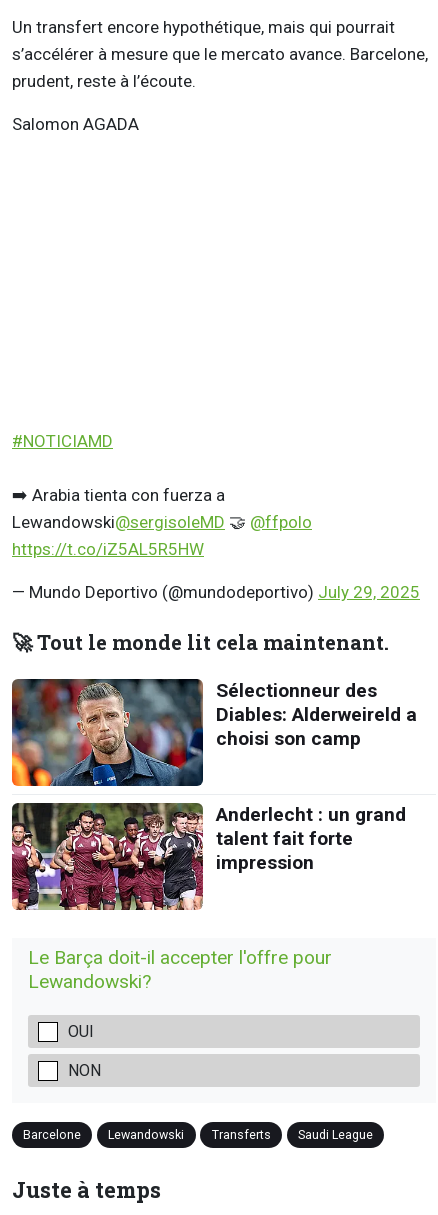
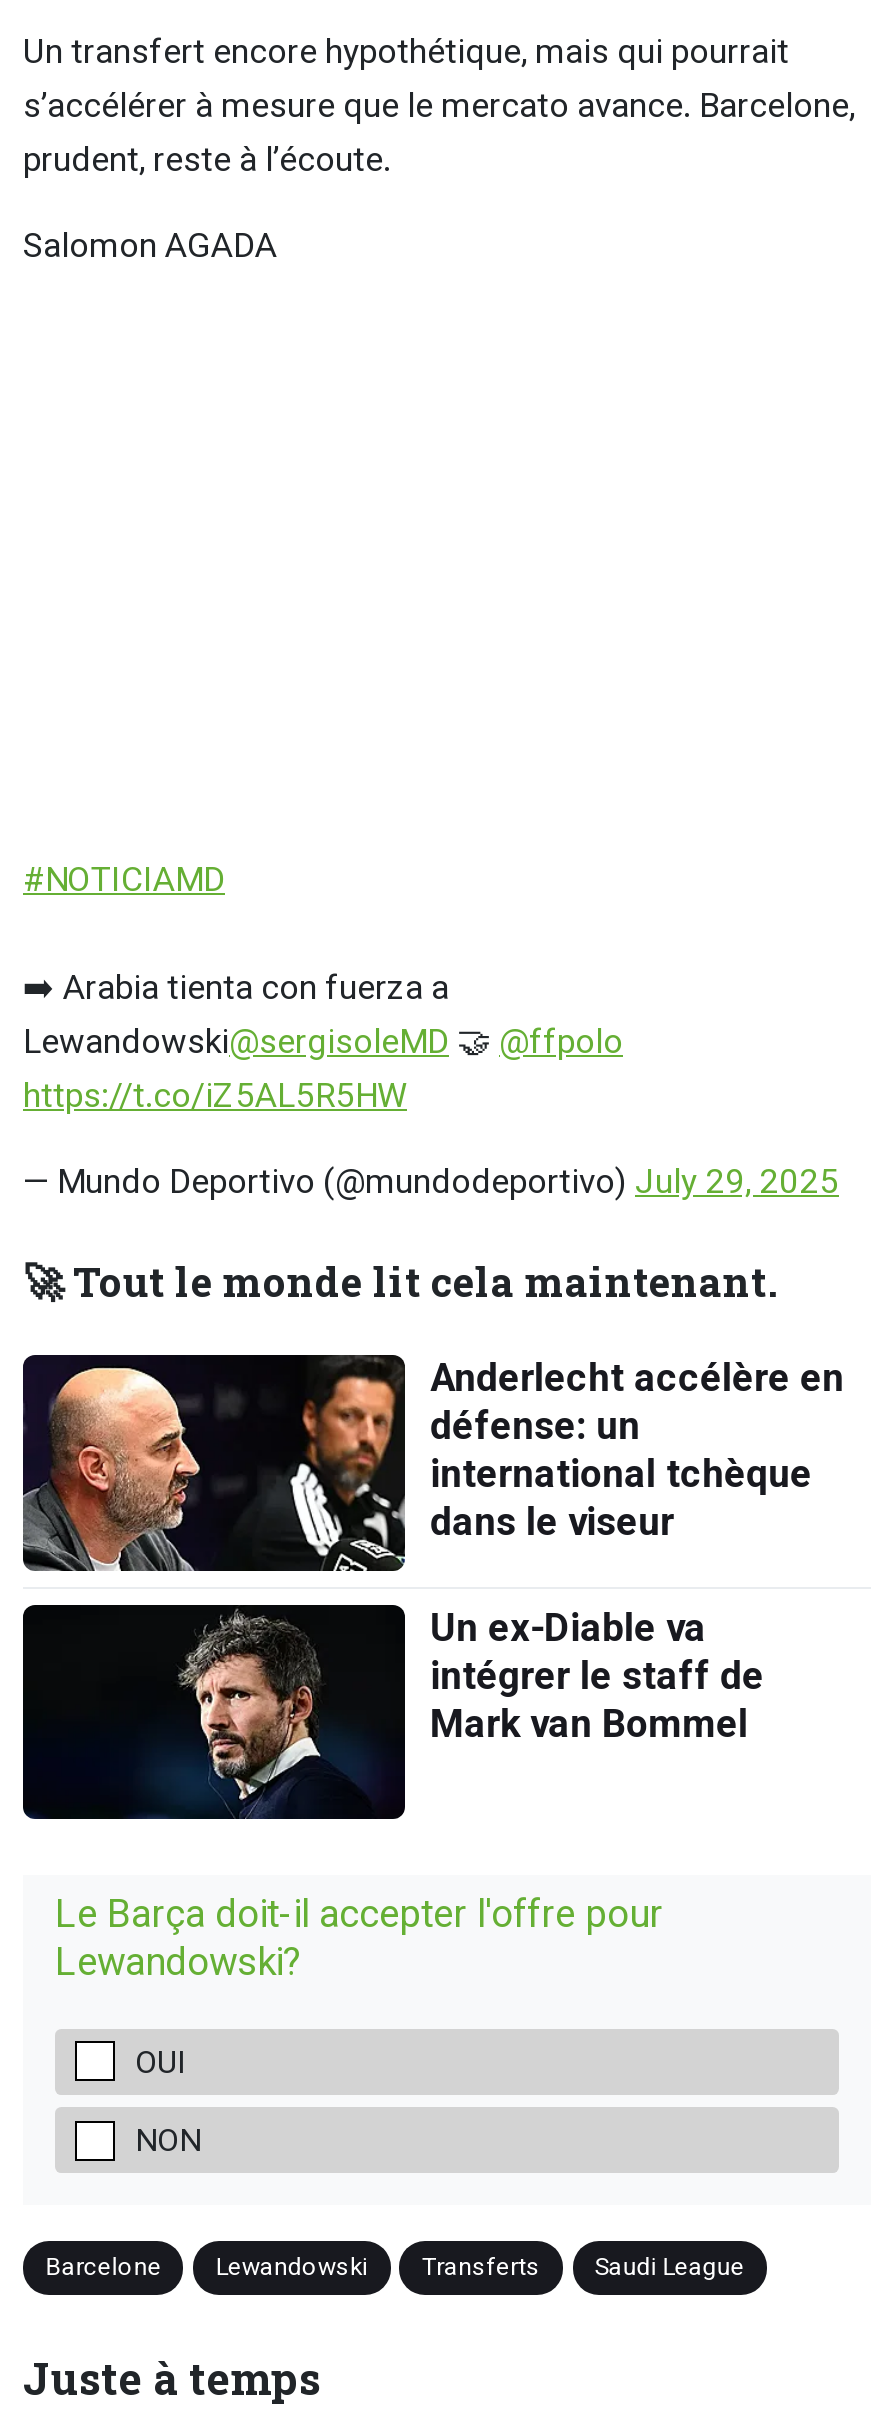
- [image]
- Sélectionneur des
- Diables: Alderweireld a
- choisi son camp
+ [image]
+ Anderlecht accélère en
+ défense: un
+ international tchèque
+ dans le viseur

- [image]
- Anderlecht : un grand
- talent fait forte
- impression
+ [image]
+ Un ex-Diable va
+ intégrer le staff de
+ Mark van Bommel
